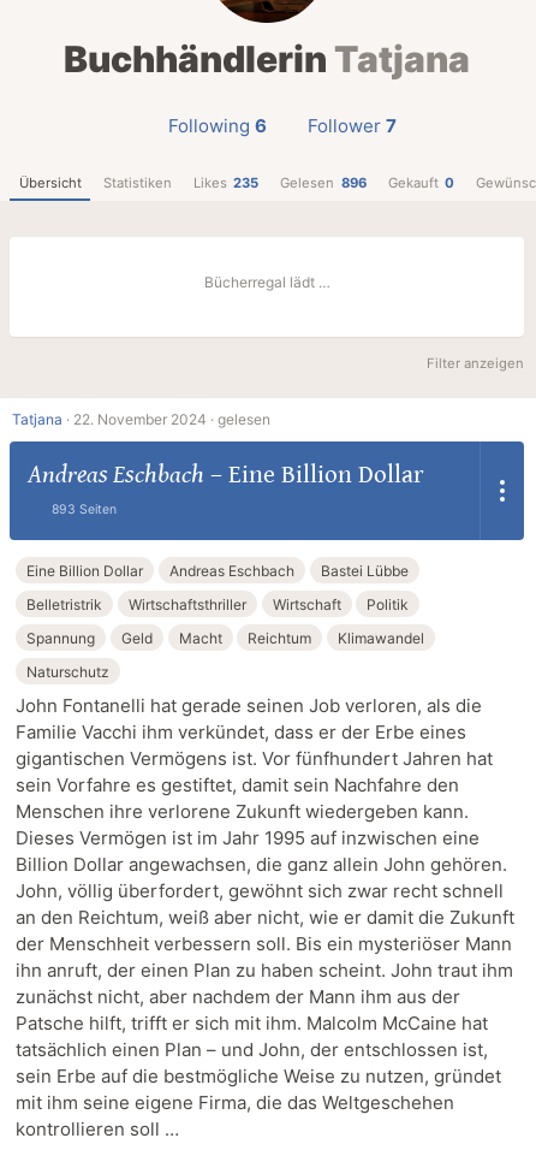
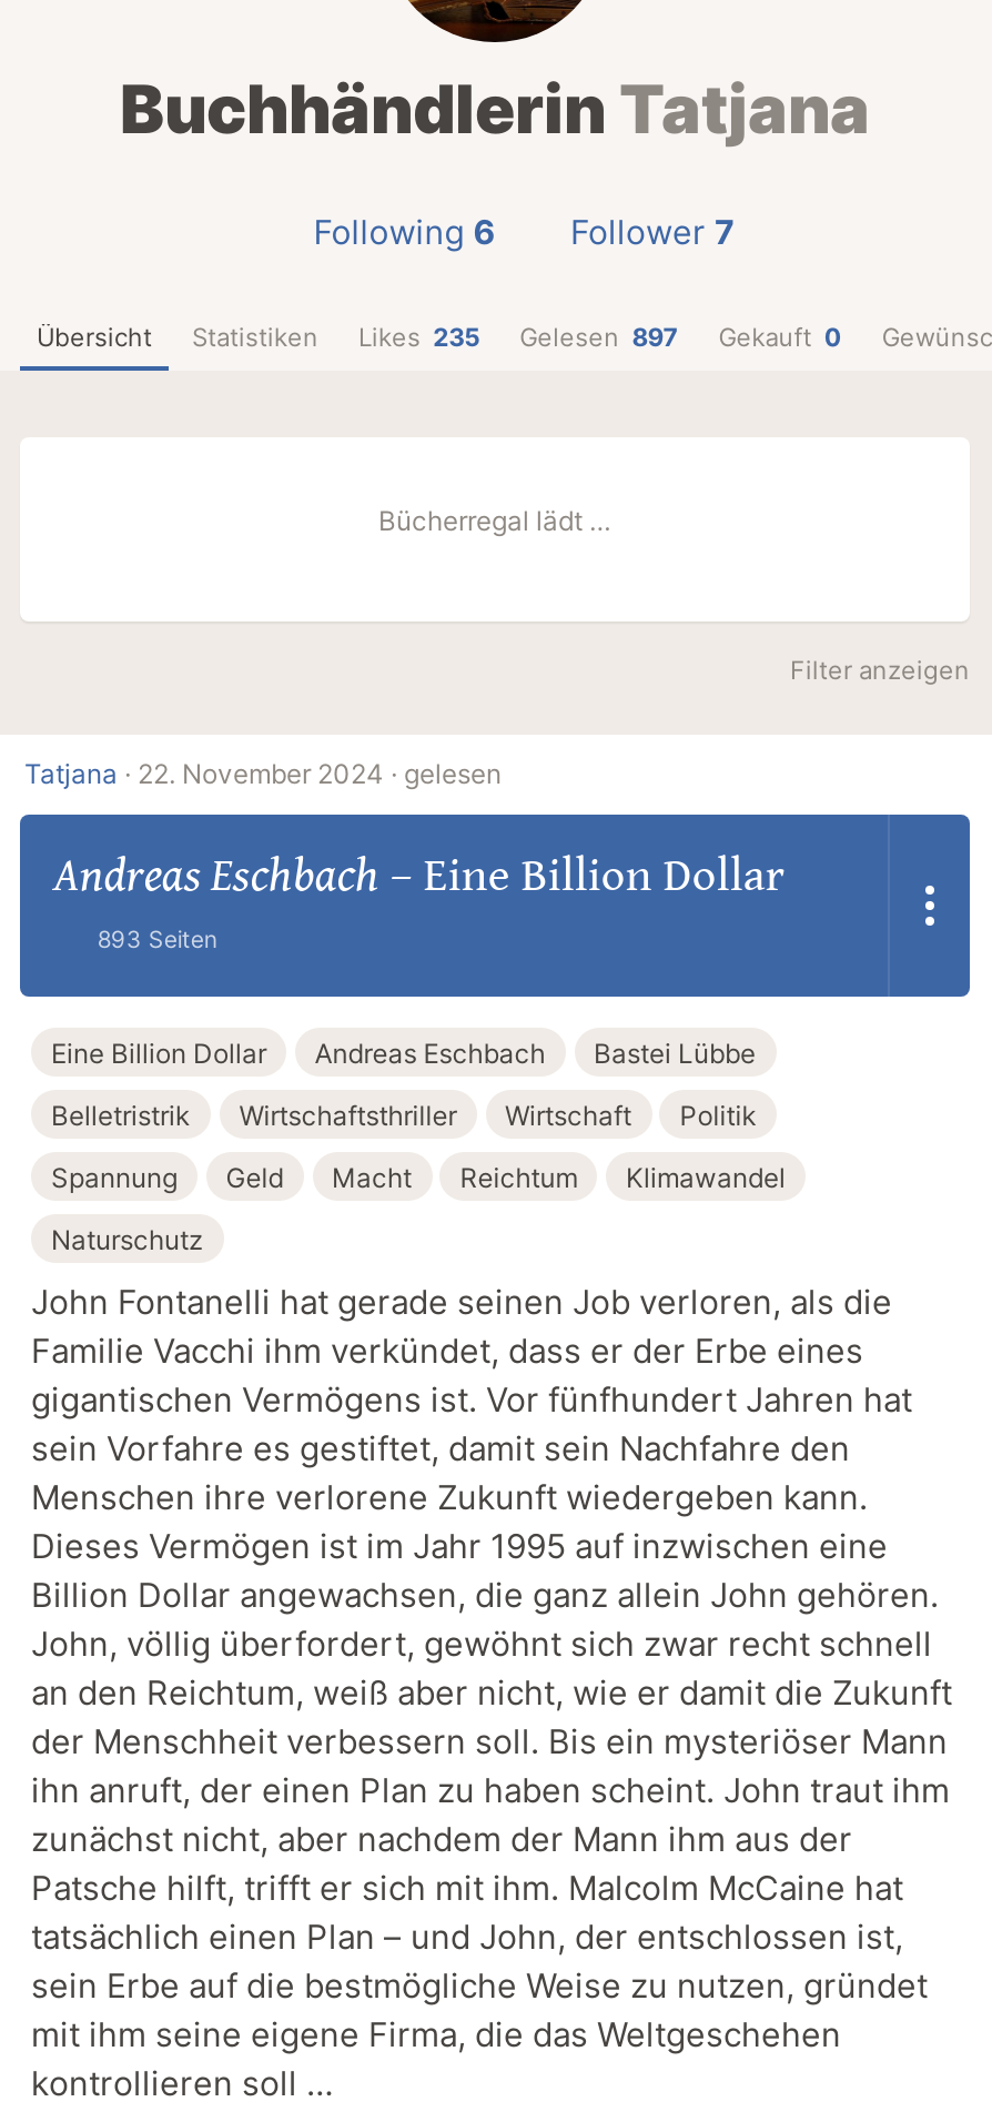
- Gelesen 896
+ Gelesen 897
